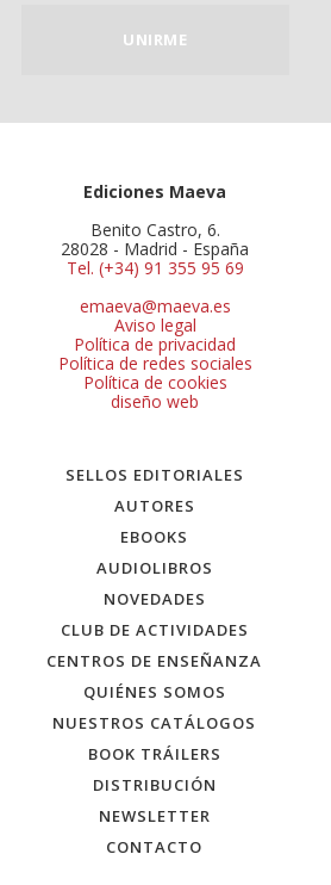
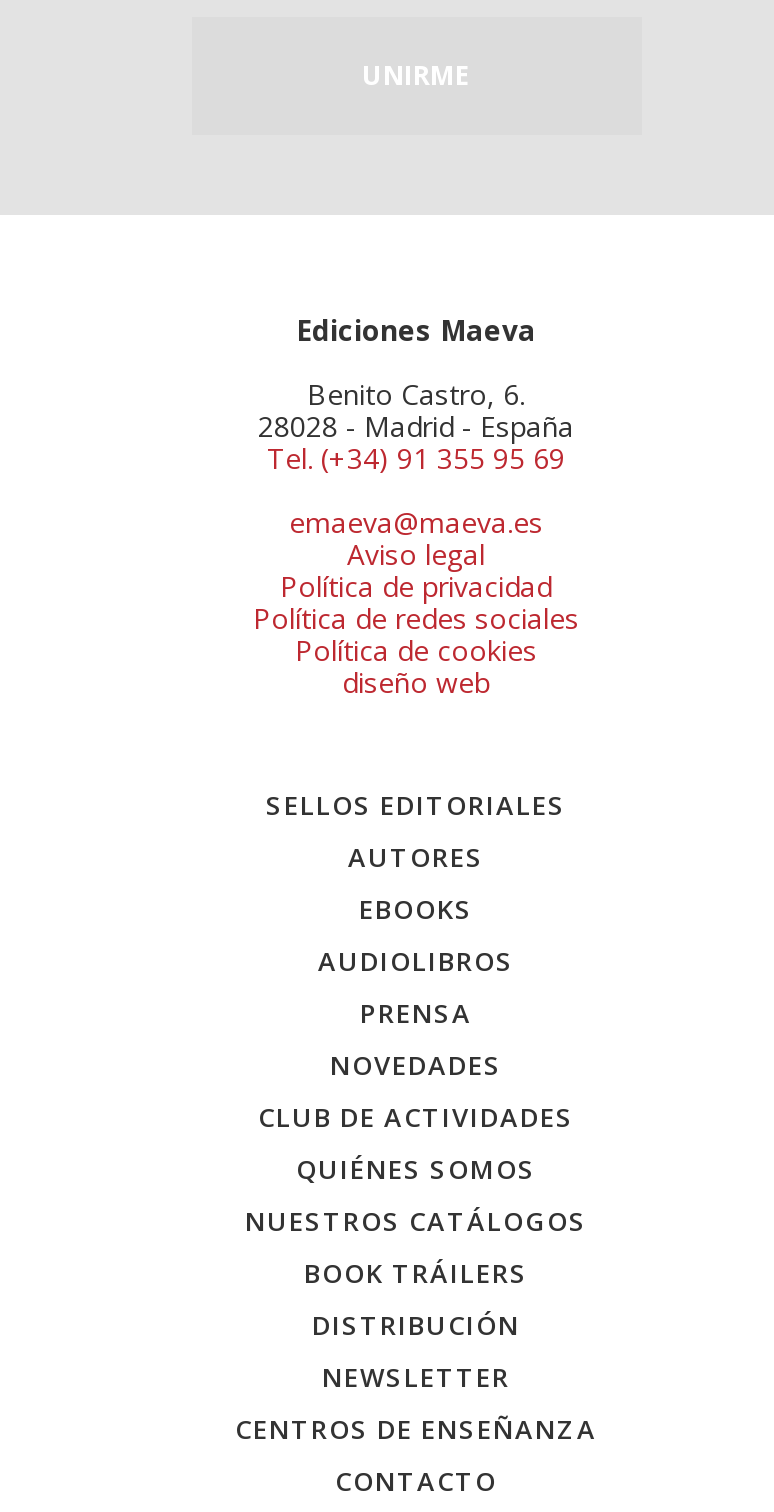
+ PRENSA

moved down: CENTROS DE ENSEÑANZA
